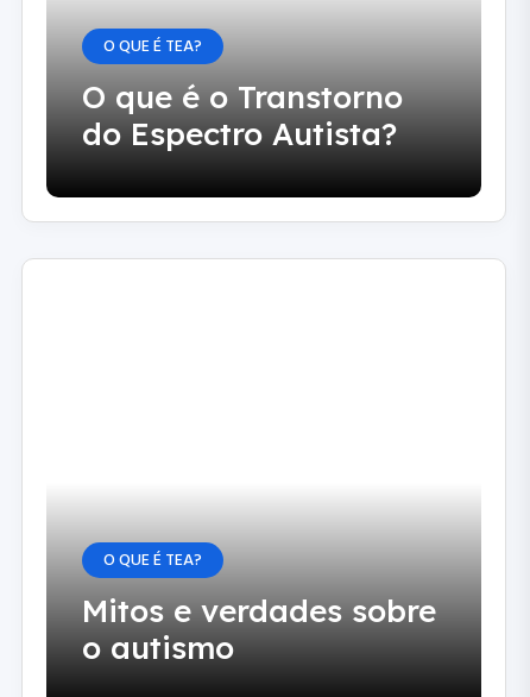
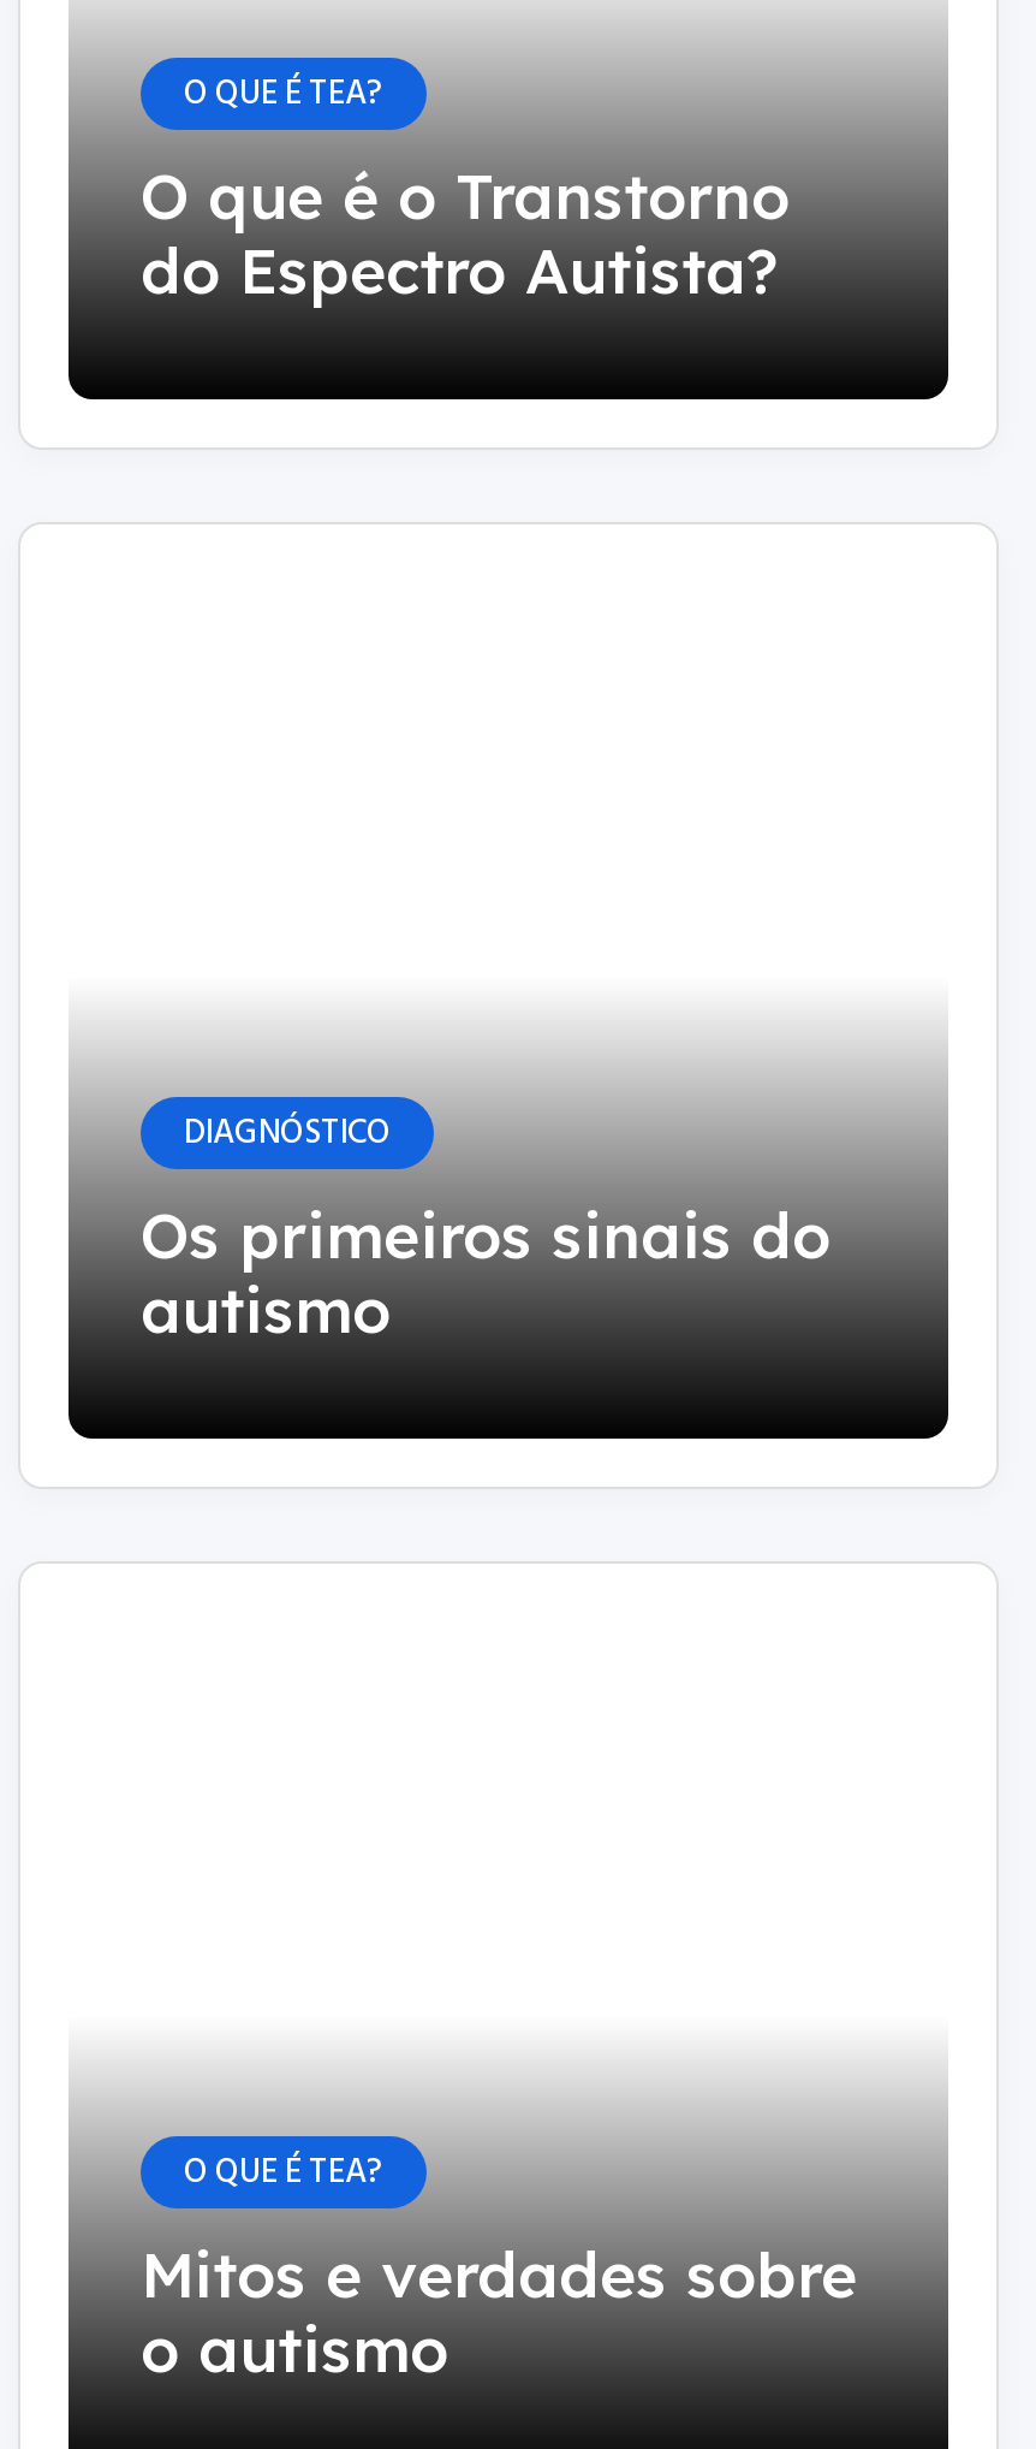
+ DIAGNÓSTICO
+ Os primeiros sinais do
+ autismo
